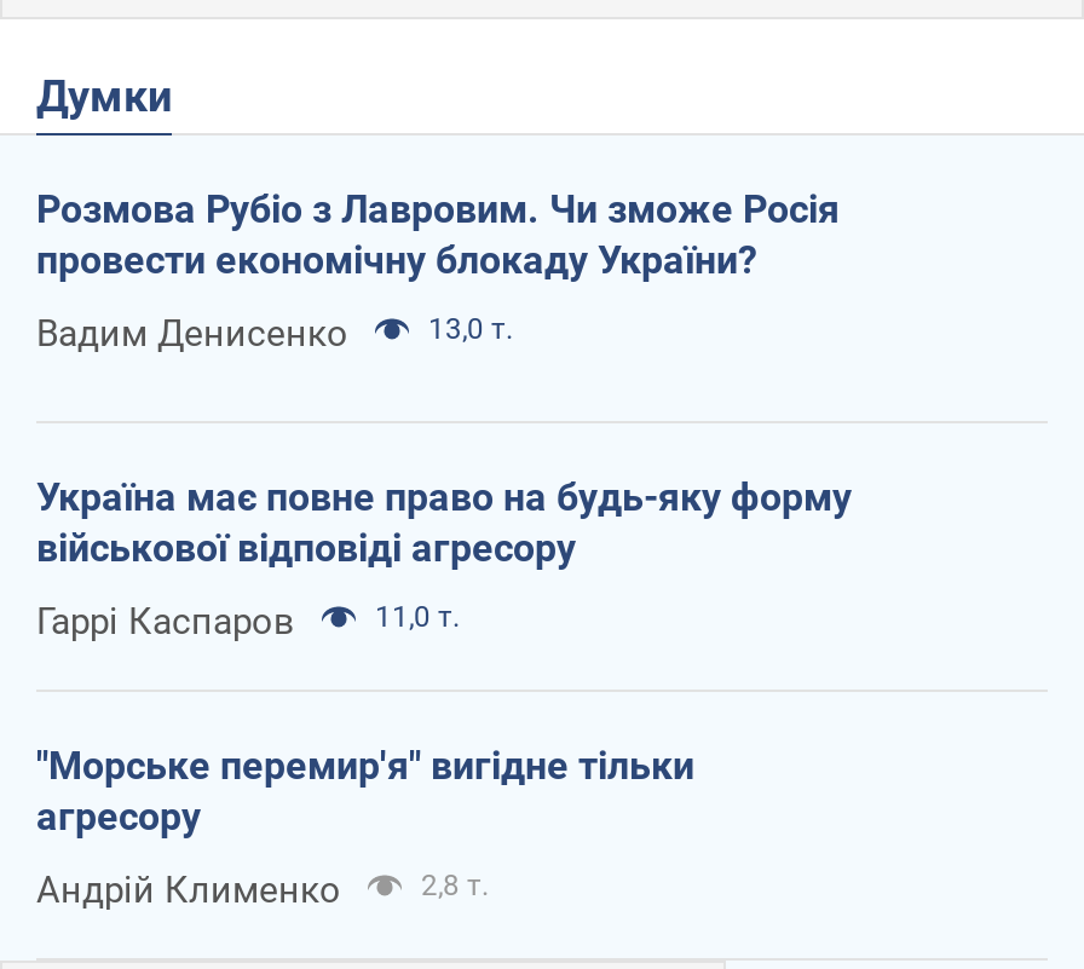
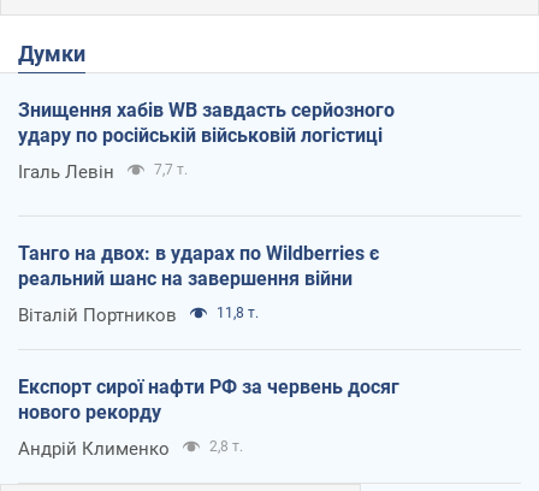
- Розмова Рубіо з Лавровим. Чи зможе Росія
- провести економічну блокаду України?
+ Знищення хабів WB завдасть серйозного
+ удару по російській військовій логістиці

- Вадим Денисенко
- 13,0 т.
+ Ігаль Левін
+ 7,7 т.

- Україна має повне право на будь-яку форму
- військової відповіді агресору
+ Танго на двох: в ударах по Wildberries є
+ реальний шанс на завершення війни

- Гаррі Каспаров
- 11,0 т.
+ Віталій Портников
+ 11,8 т.

- "Морське перемир'я" вигідне тільки
- агресору
+ Експорт сирої нафти РФ за червень досяг
+ нового рекорду
